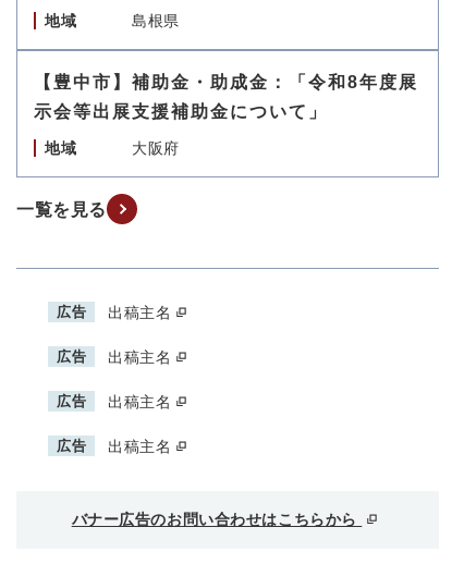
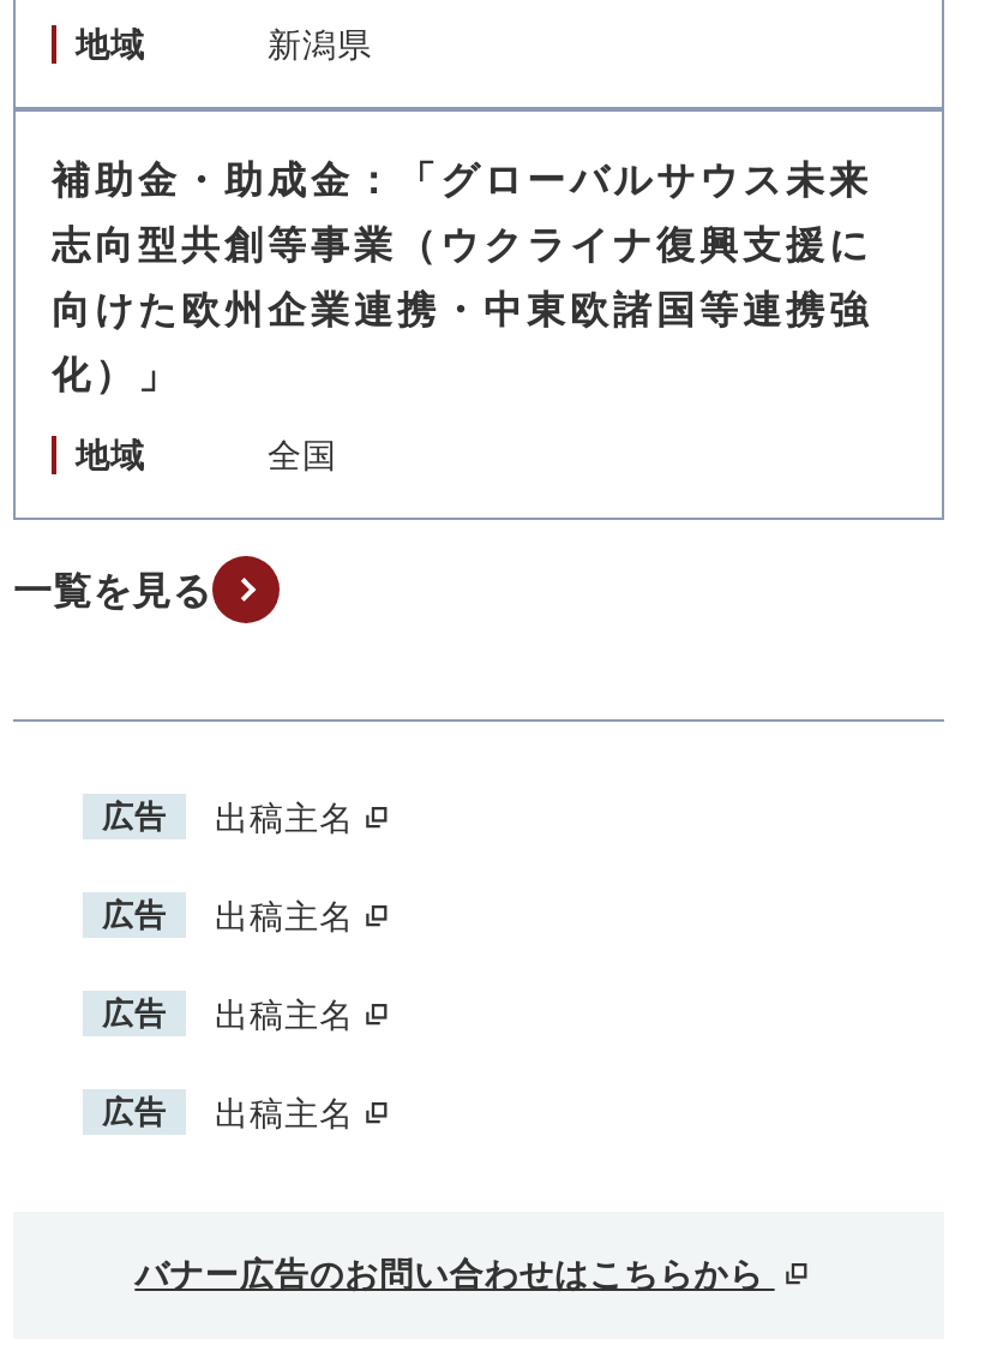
- 島根県
- 【豊中市】補助金・助成金：「令和8年度展
- 示会等出展支援補助金について」
+ 新潟県
+ 補助金・助成金：「グローバルサウス未来
+ 志向型共創等事業（ウクライナ復興支援に
+ 向けた欧州企業連携・中東欧諸国等連携強
+ 化）」

- 大阪府
+ 全国
